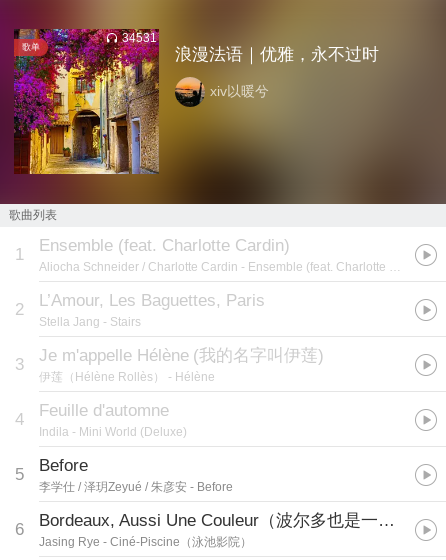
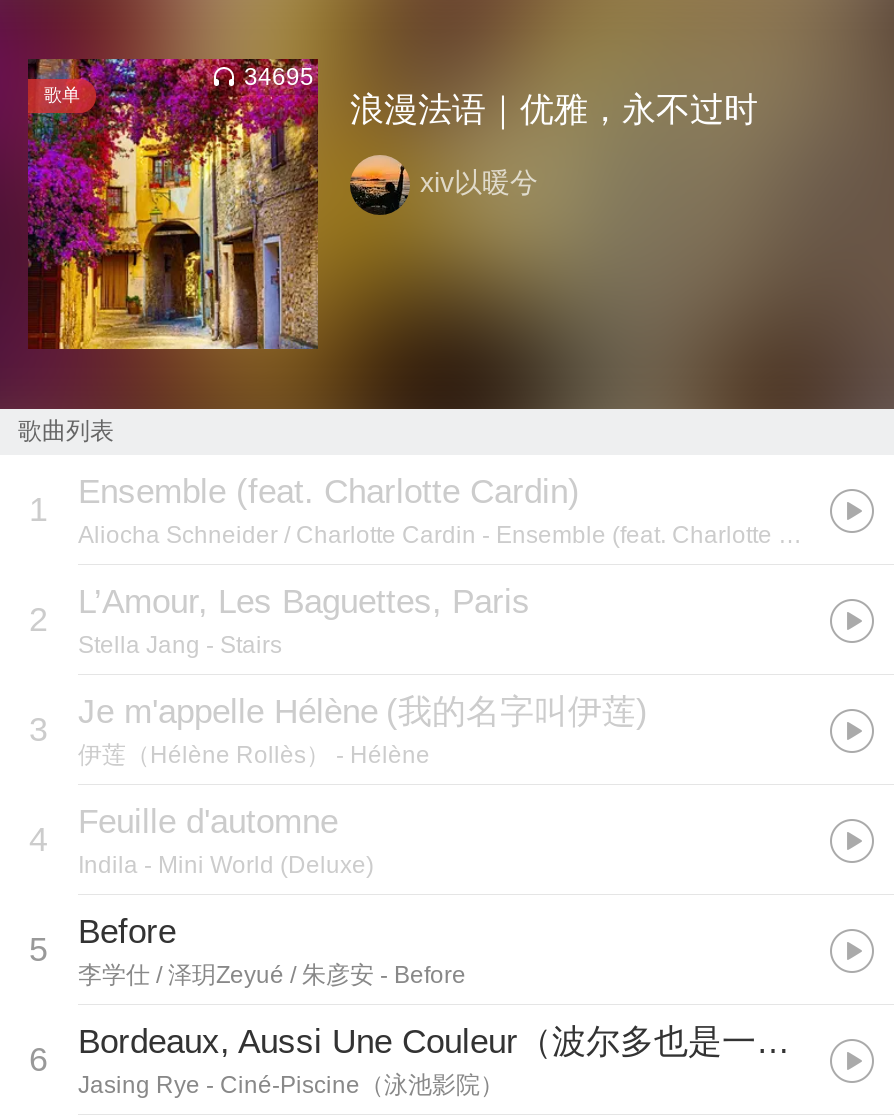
- 34531
+ 34695
